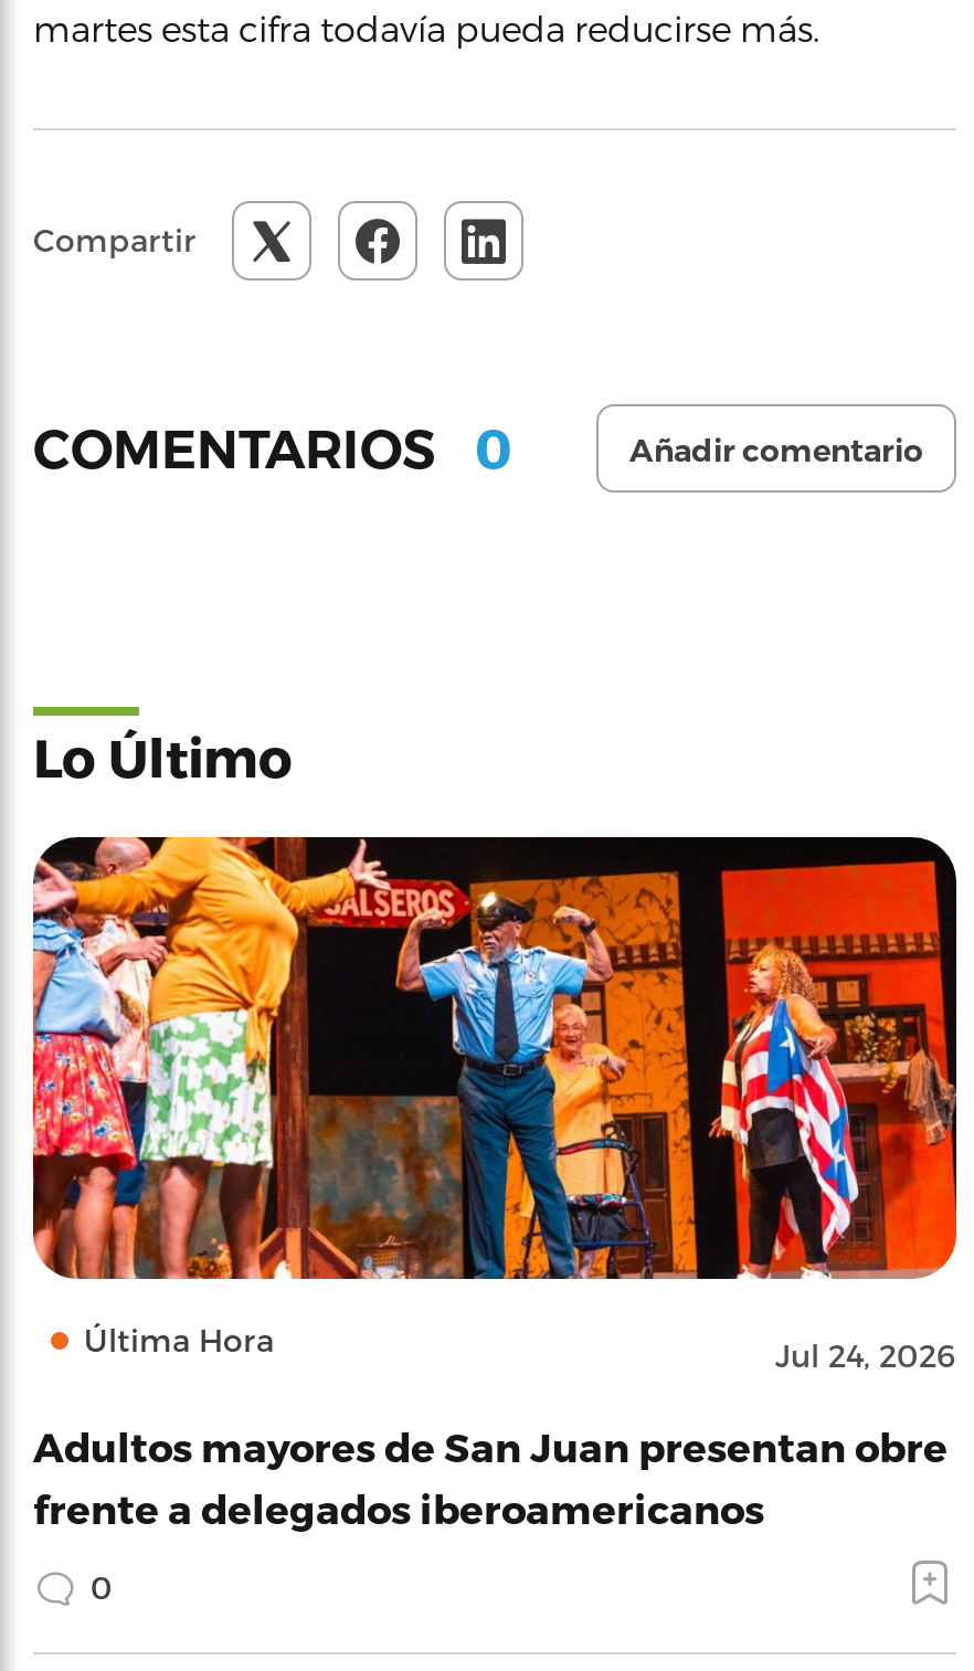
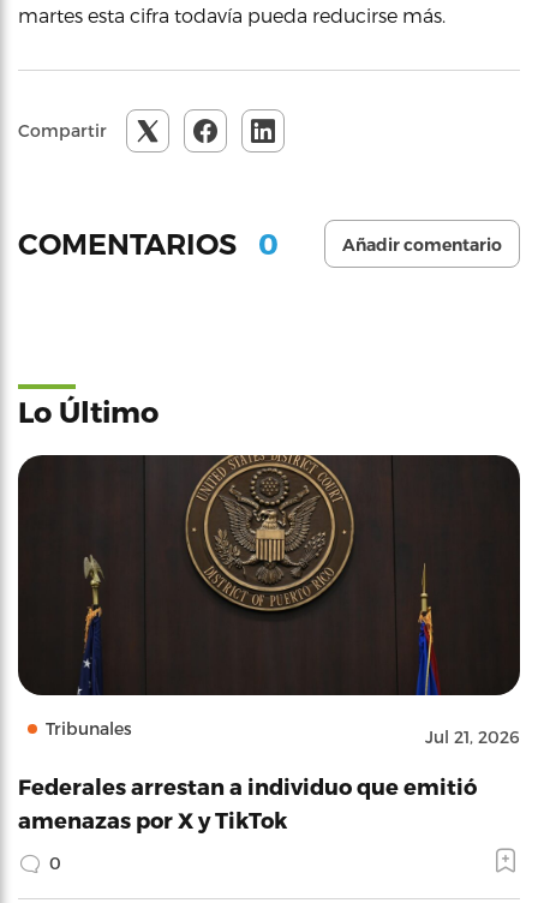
- [image]
- Última Hora
- Jul 24, 2026
+ [image]
+ Tribunales
+ Jul 21, 2026

- Adultos mayores de San Juan presentan obre
- frente a delegados iberoamericanos
+ Federales arrestan a individuo que emitió
+ amenazas por X y TikTok
